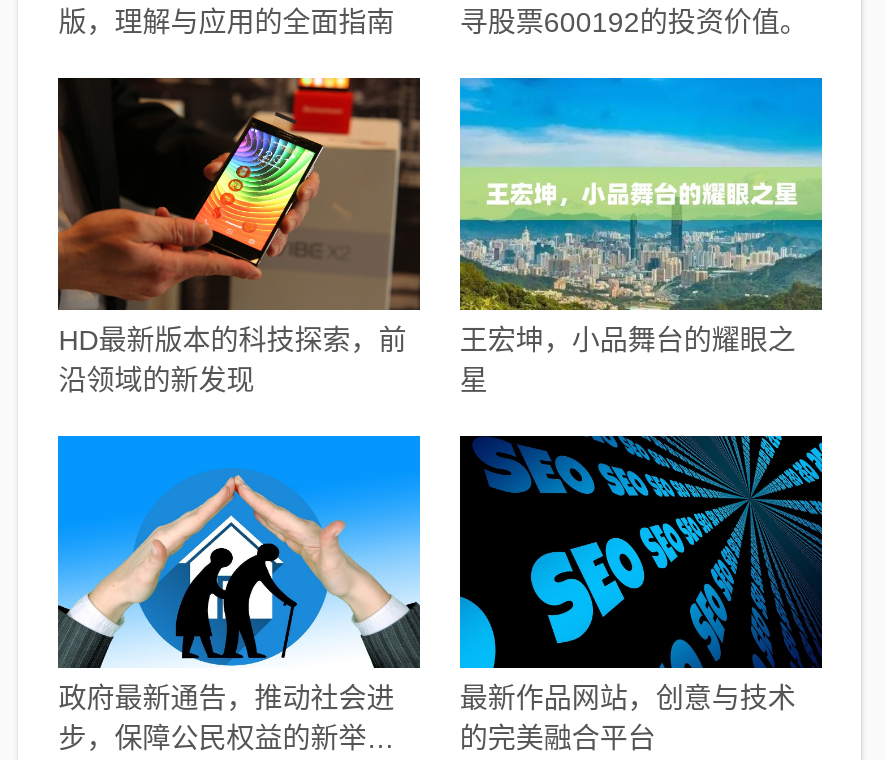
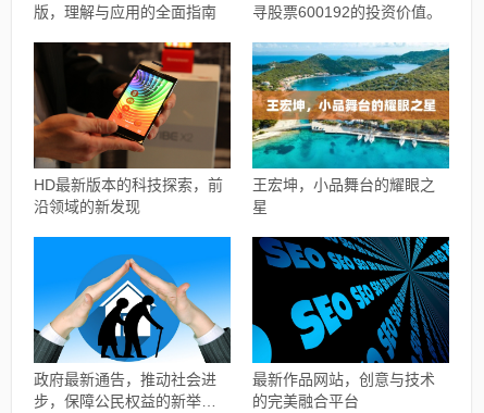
- [image]
+ [image]
